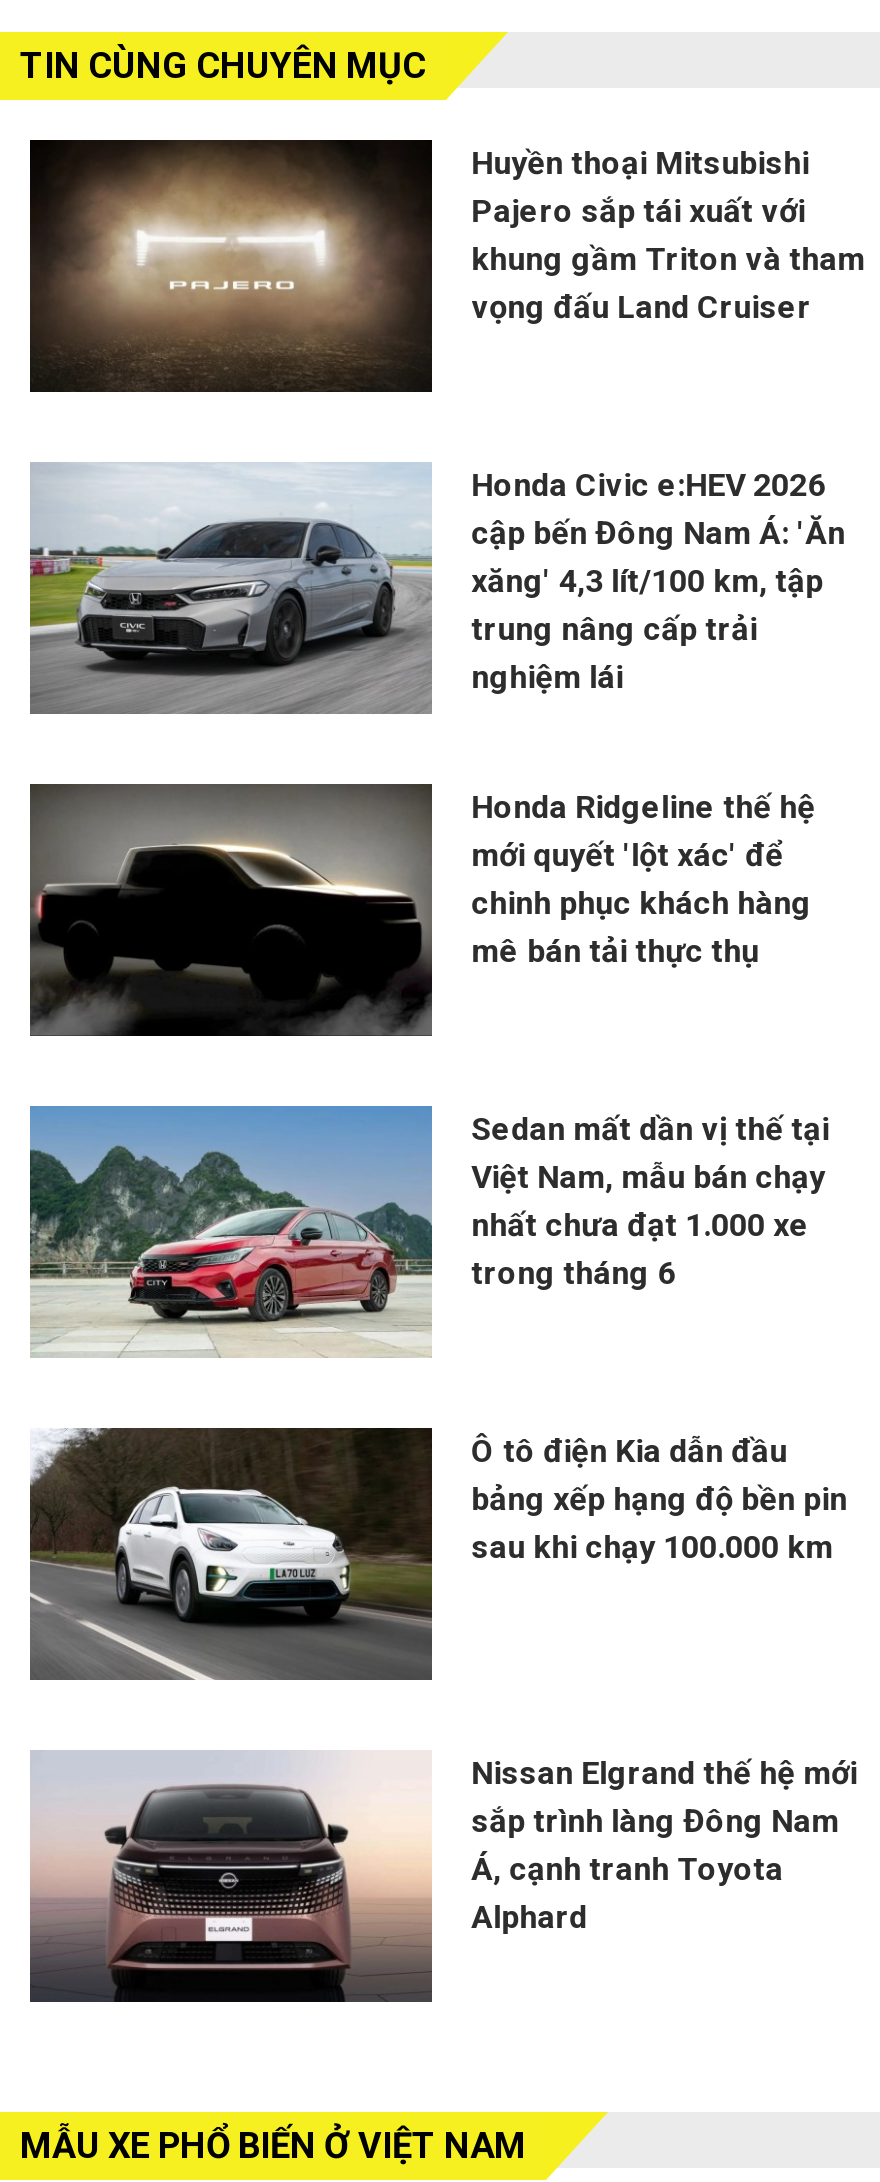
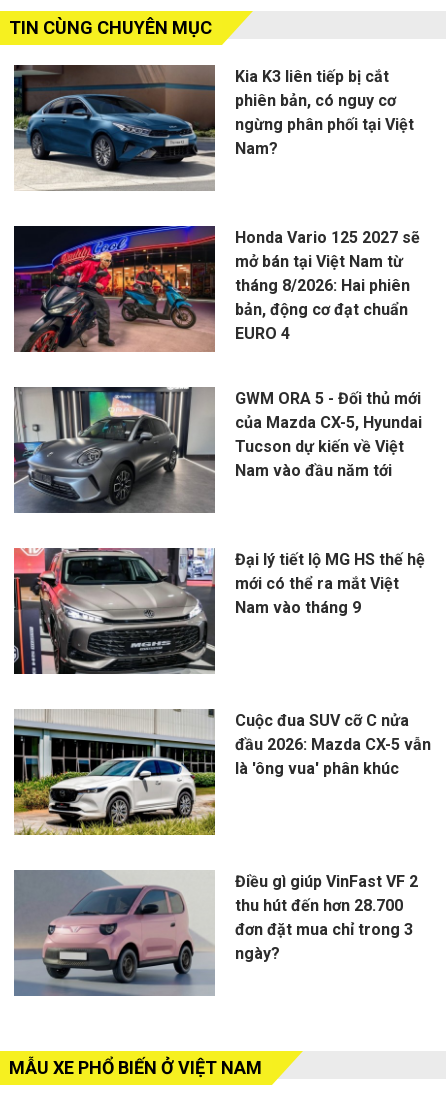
- [image]
- Huyền thoại Mitsubishi
- Pajero sắp tái xuất với
- khung gầm Triton và tham
- vọng đấu Land Cruiser
+ [image]
+ Kia K3 liên tiếp bị cắt
+ phiên bản, có nguy cơ
+ ngừng phân phối tại Việt
+ Nam?

- [image]
- Honda Civic e:HEV 2026
- cập bến Đông Nam Á: 'Ăn
- xăng' 4,3 lít/100 km, tập
- trung nâng cấp trải
- nghiệm lái
+ [image]
+ Honda Vario 125 2027 sẽ
+ mở bán tại Việt Nam từ
+ tháng 8/2026: Hai phiên
+ bản, động cơ đạt chuẩn
+ EURO 4

- [image]
- Honda Ridgeline thế hệ
- mới quyết 'lột xác' để
- chinh phục khách hàng
- mê bán tải thực thụ
+ [image]
+ GWM ORA 5 - Đối thủ mới
+ của Mazda CX-5, Hyundai
+ Tucson dự kiến về Việt
+ Nam vào đầu năm tới

- [image]
- Sedan mất dần vị thế tại
- Việt Nam, mẫu bán chạy
- nhất chưa đạt 1.000 xe
- trong tháng 6
+ [image]
+ Đại lý tiết lộ MG HS thế hệ
+ mới có thể ra mắt Việt
+ Nam vào tháng 9

- [image]
- Ô tô điện Kia dẫn đầu
- bảng xếp hạng độ bền pin
- sau khi chạy 100.000 km
+ [image]
+ Cuộc đua SUV cỡ C nửa
+ đầu 2026: Mazda CX-5 vẫn
+ là 'ông vua' phân khúc

- [image]
- Nissan Elgrand thế hệ mới
- sắp trình làng Đông Nam
- Á, cạnh tranh Toyota
- Alphard
+ [image]
+ Điều gì giúp VinFast VF 2
+ thu hút đến hơn 28.700
+ đơn đặt mua chỉ trong 3
+ ngày?
